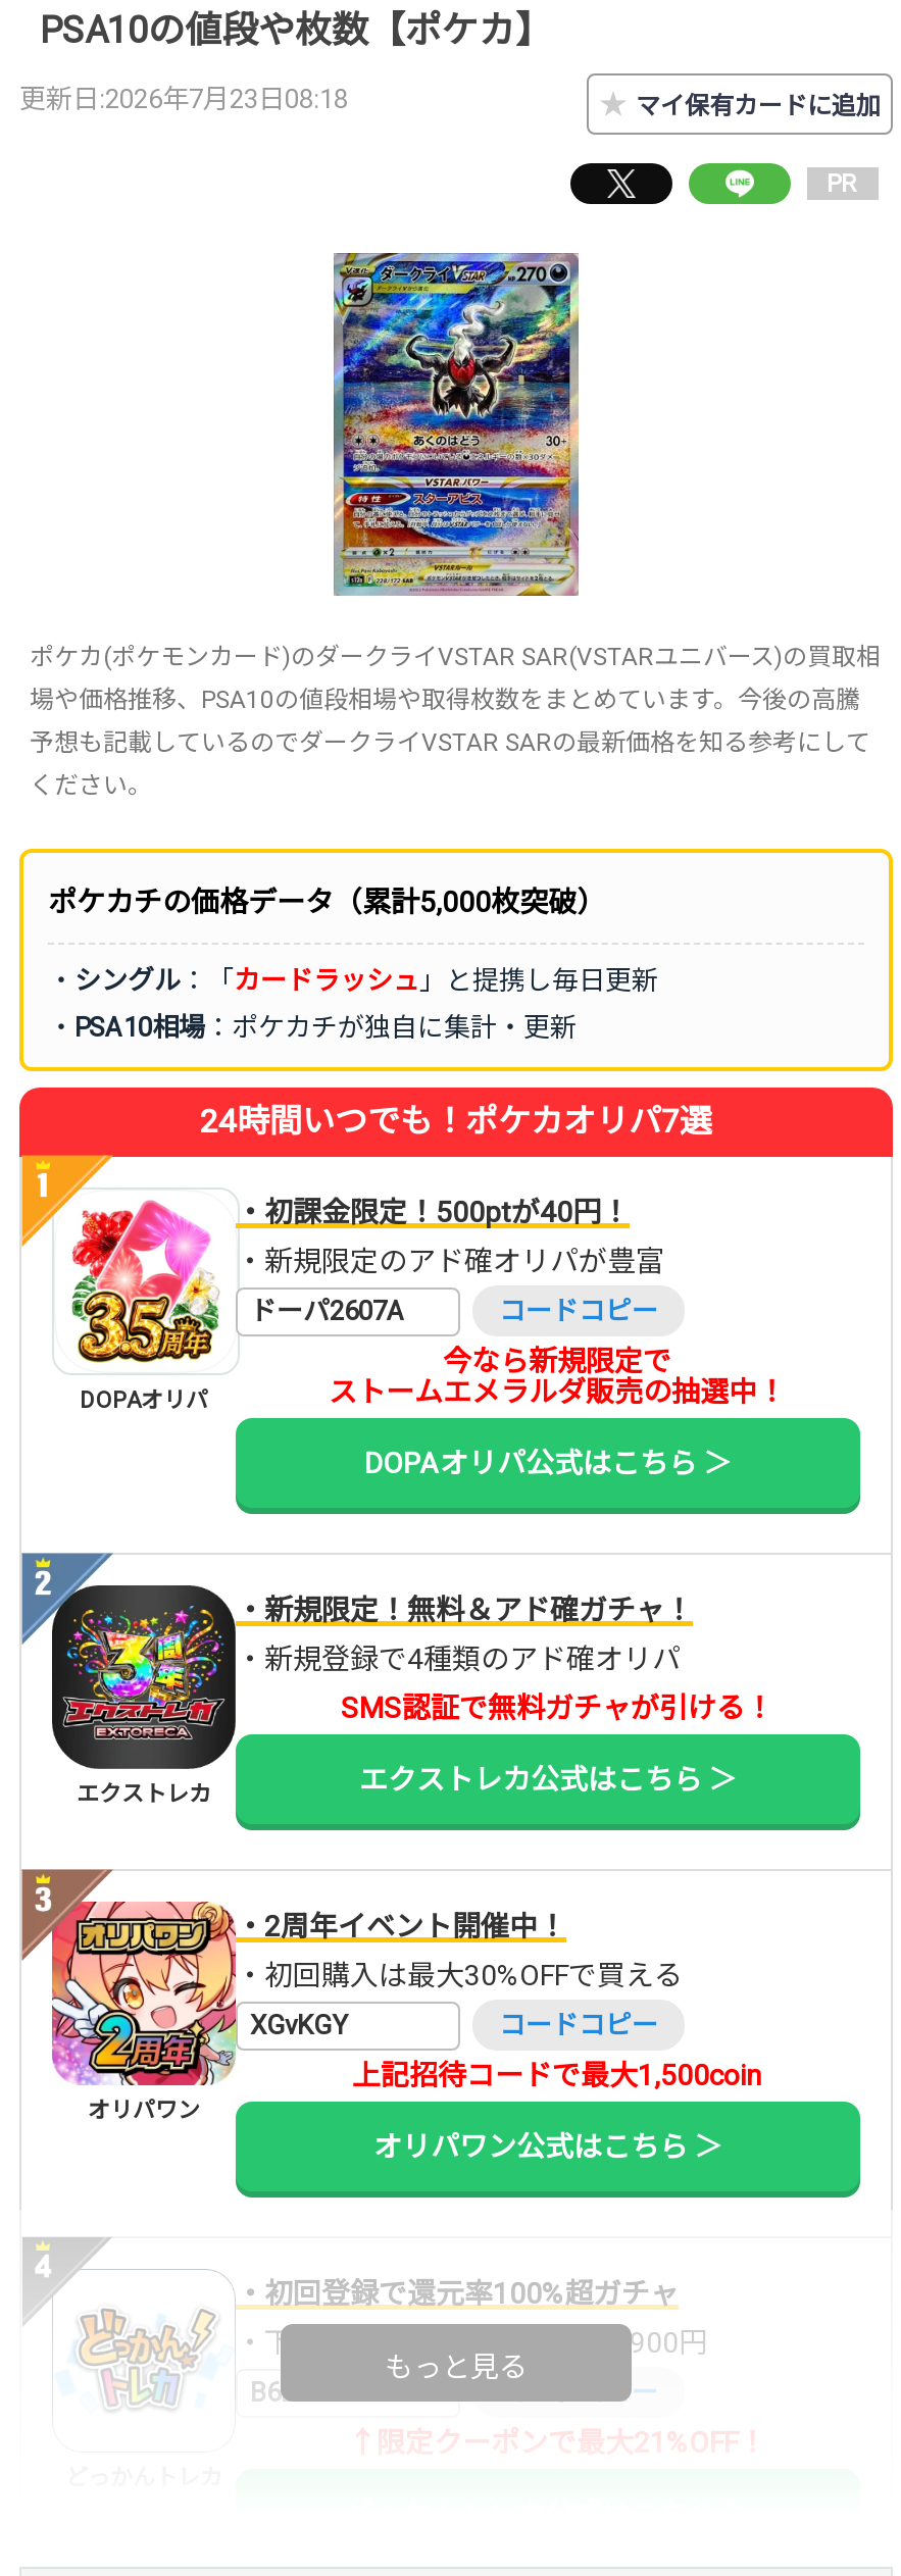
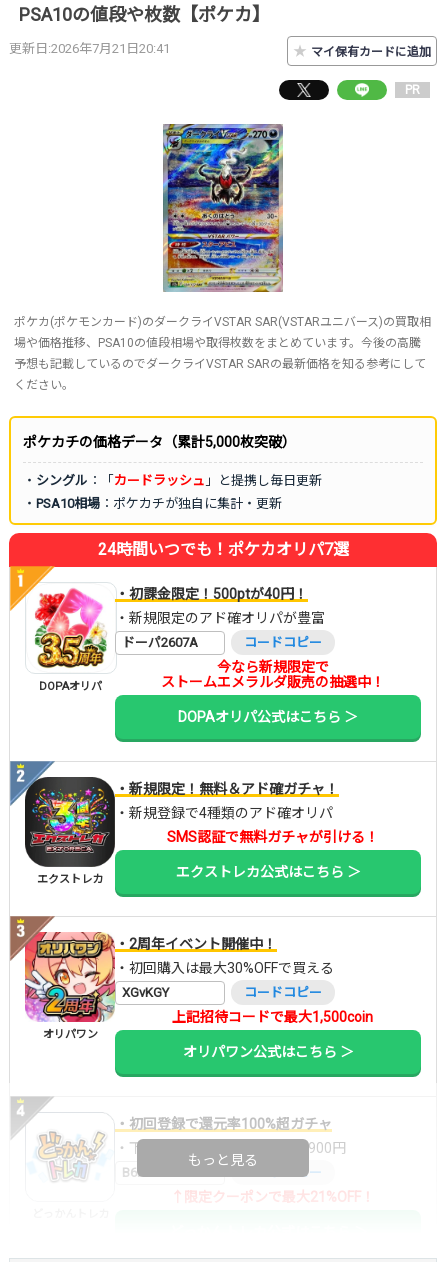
- 更新日:2026年7月23日08:18
+ 更新日:2026年7月21日20:41
